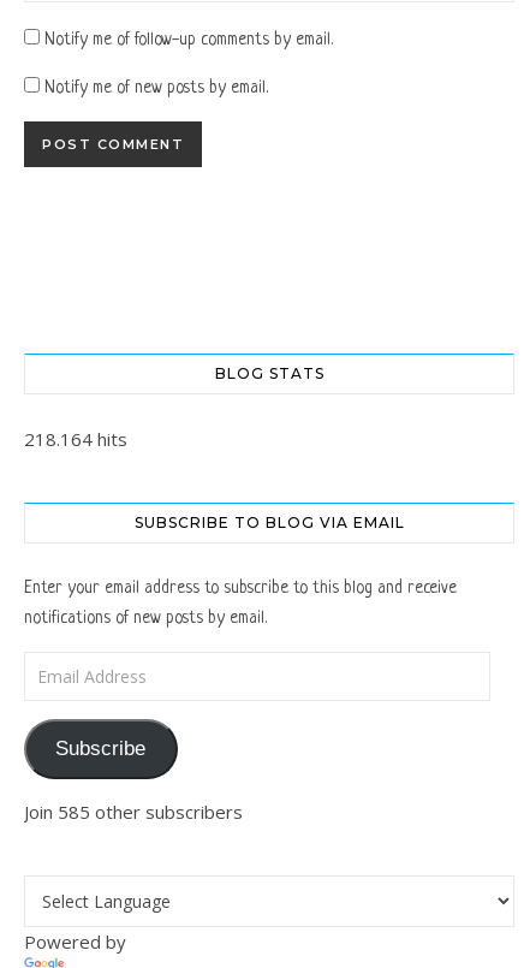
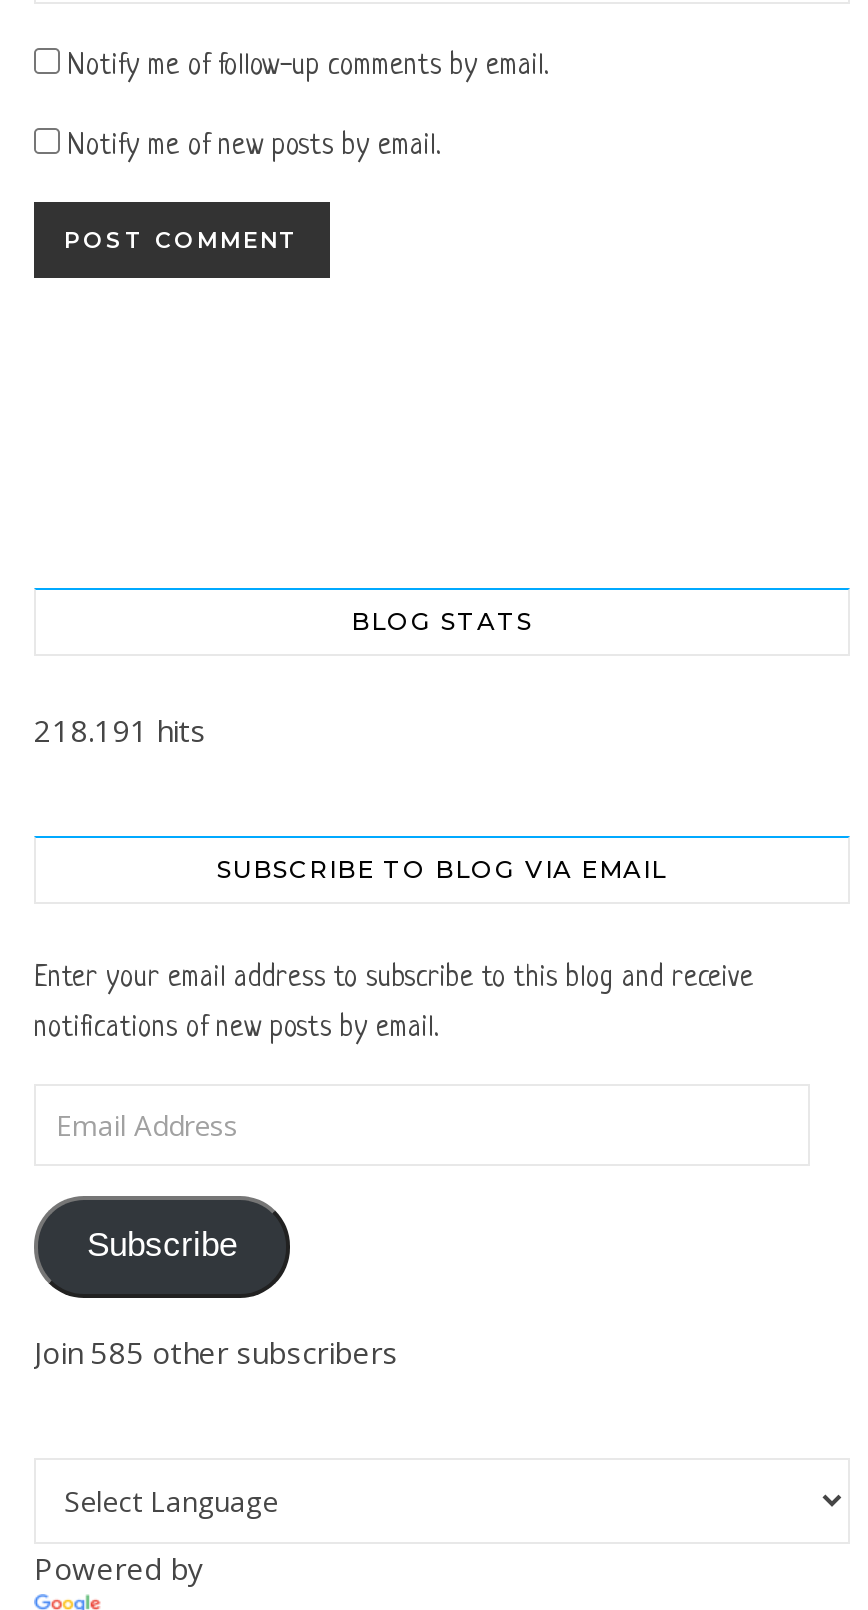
- 218.164 hits
+ 218.191 hits
